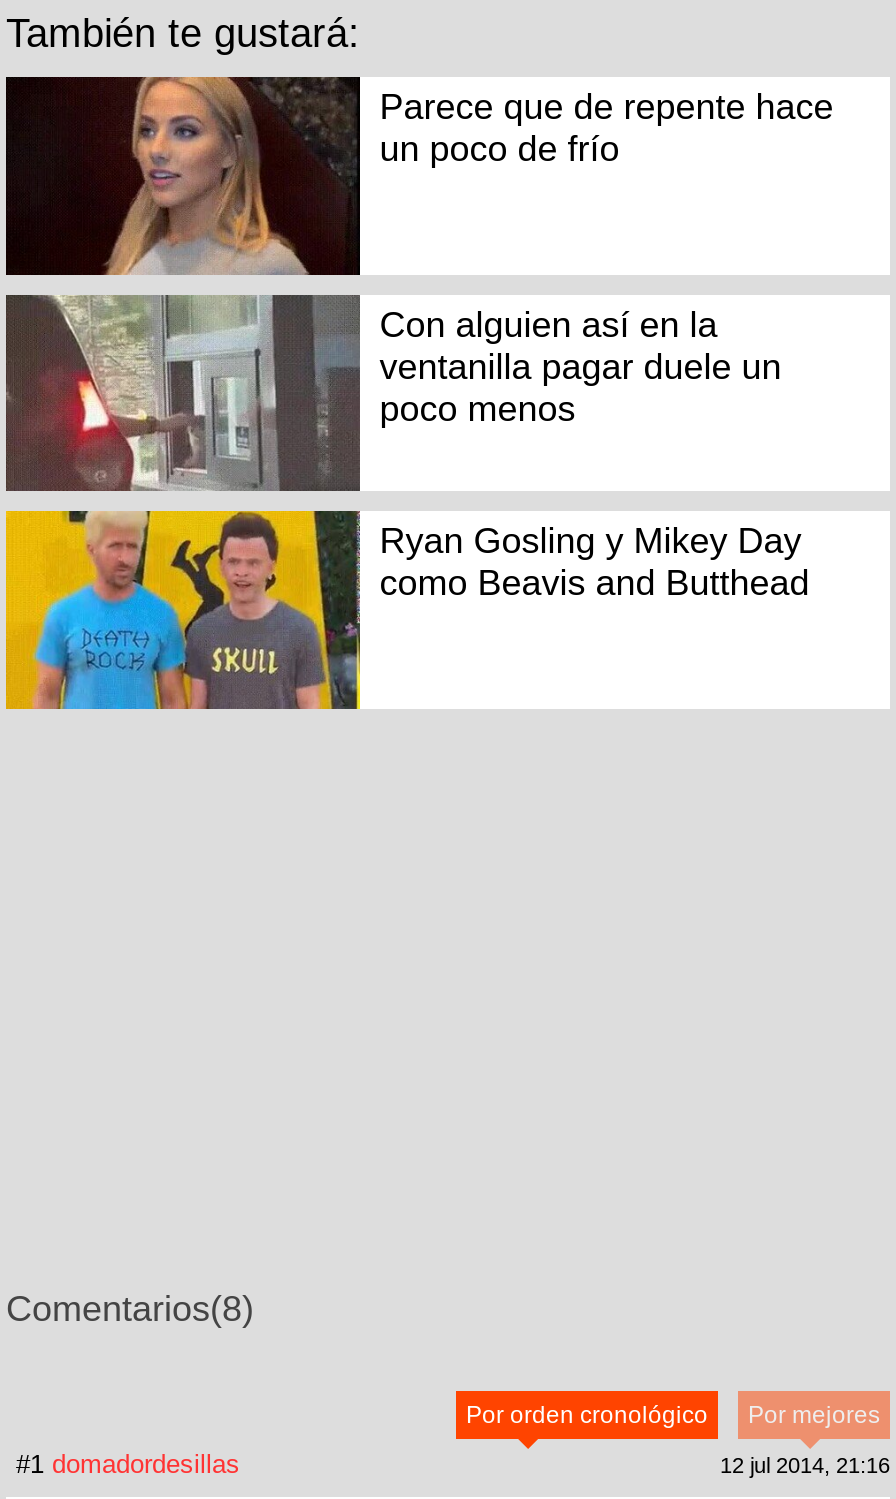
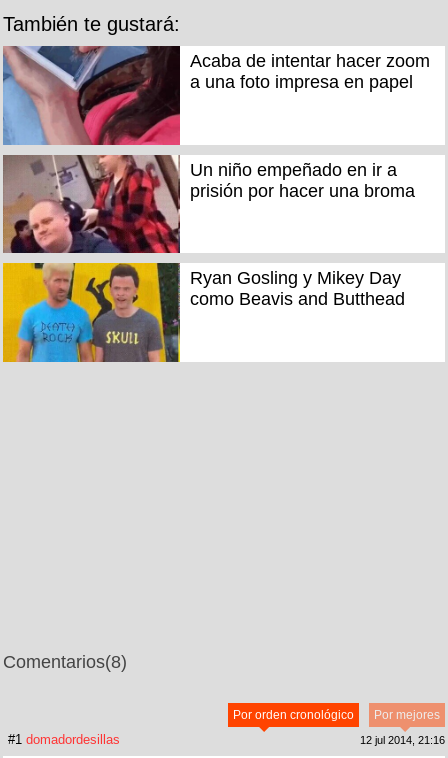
- [image]
- Parece que de repente hace
- un poco de frío
+ [image]
+ Acaba de intentar hacer zoom
+ a una foto impresa en papel

- [image]
- Con alguien así en la
- ventanilla pagar duele un
- poco menos
+ [image]
+ Un niño empeñado en ir a
+ prisión por hacer una broma
